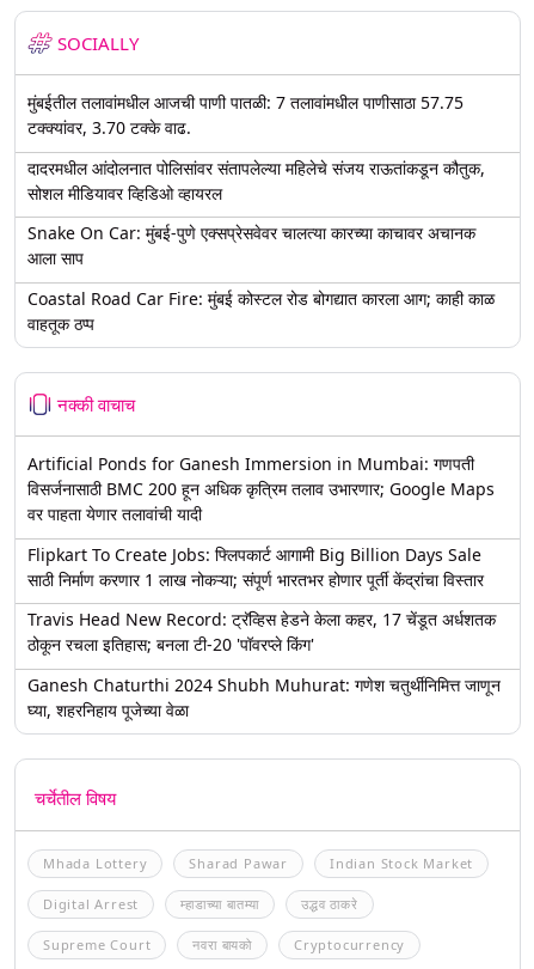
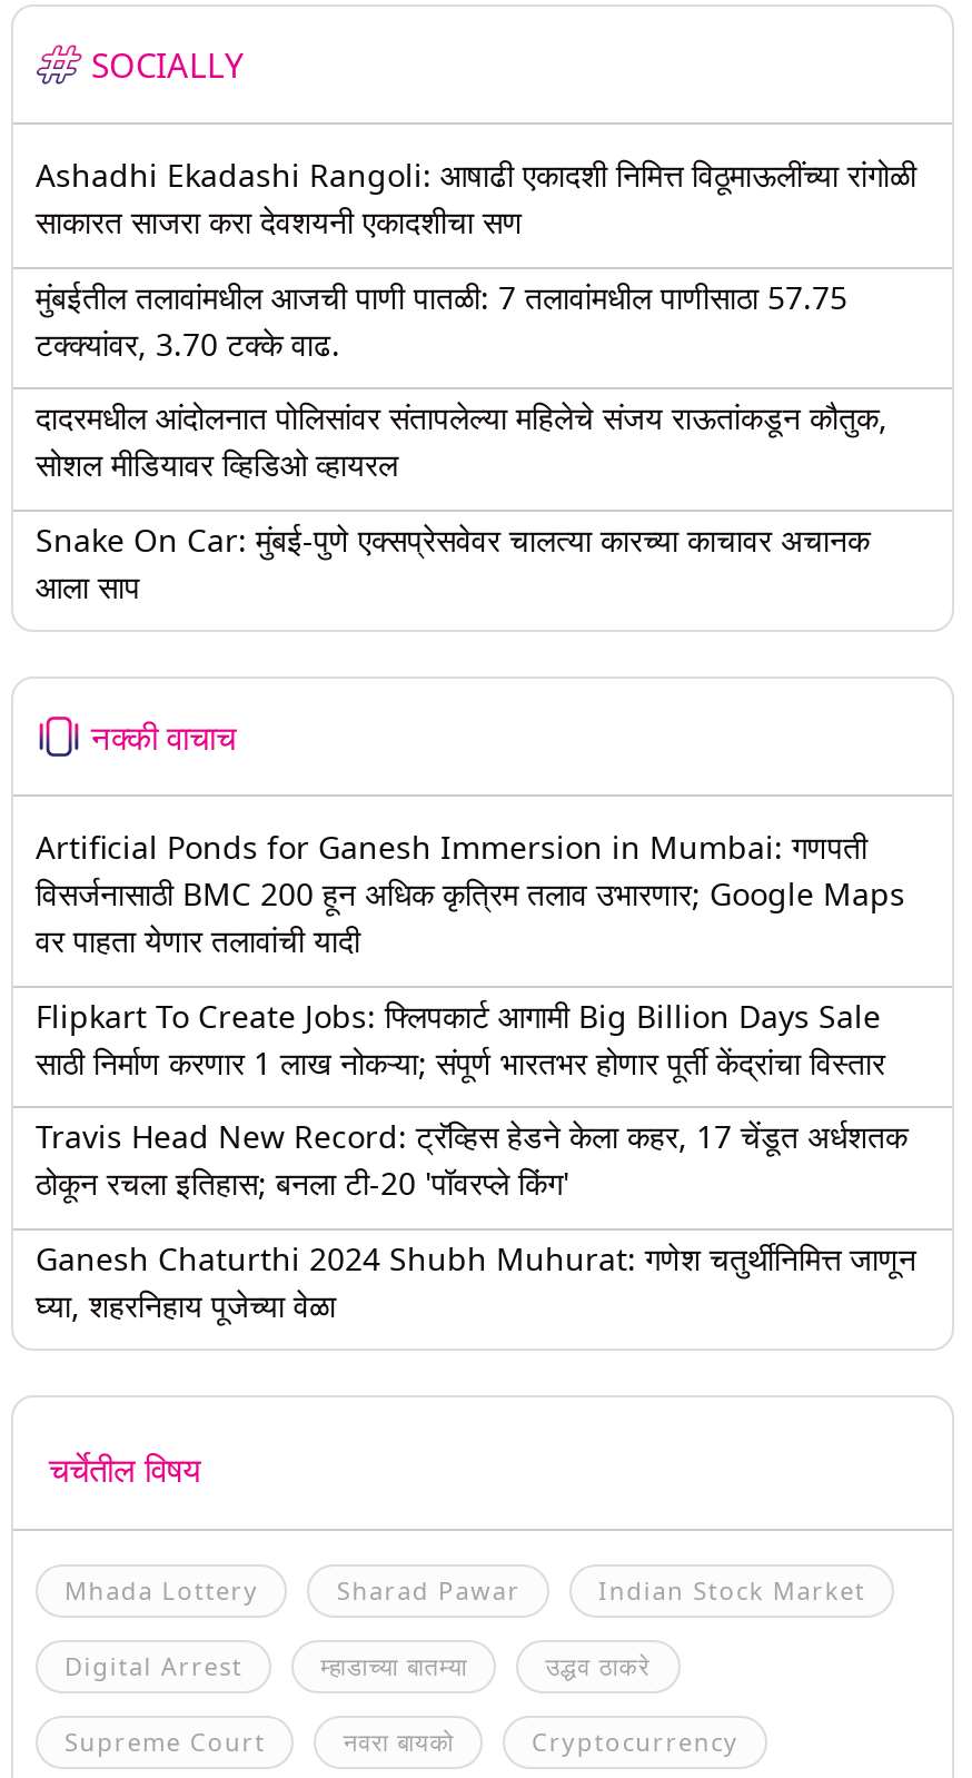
+ Ashadhi Ekadashi Rangoli: आषाढी एकादशी निमित्त विठूमाऊलींच्या रांगोळी
+ साकारत साजरा करा देवशयनी एकादशीचा सण

moved down: मुंबईतील तलावांमधील आजची पाणी पातळी: 7 तलावांमधील पाणीसाठा 57.75 | टक्क्यांवर, 3.70 टक्के वाढ. | दादरमधील आंदोलनात पोलिसांवर संतापलेल्या महिलेचे संजय राऊतांकडून कौतुक, | सोशल मीडियावर व्हिडिओ व्हायरल | Snake On Car: मुंबई-पुणे एक्सप्रेसवेवर चालत्या कारच्या काचावर अचानक | आला साप

- Coastal Road Car Fire: मुंबई कोस्टल रोड बोगद्यात कारला आग; काही काळ
- वाहतूक ठप्प
